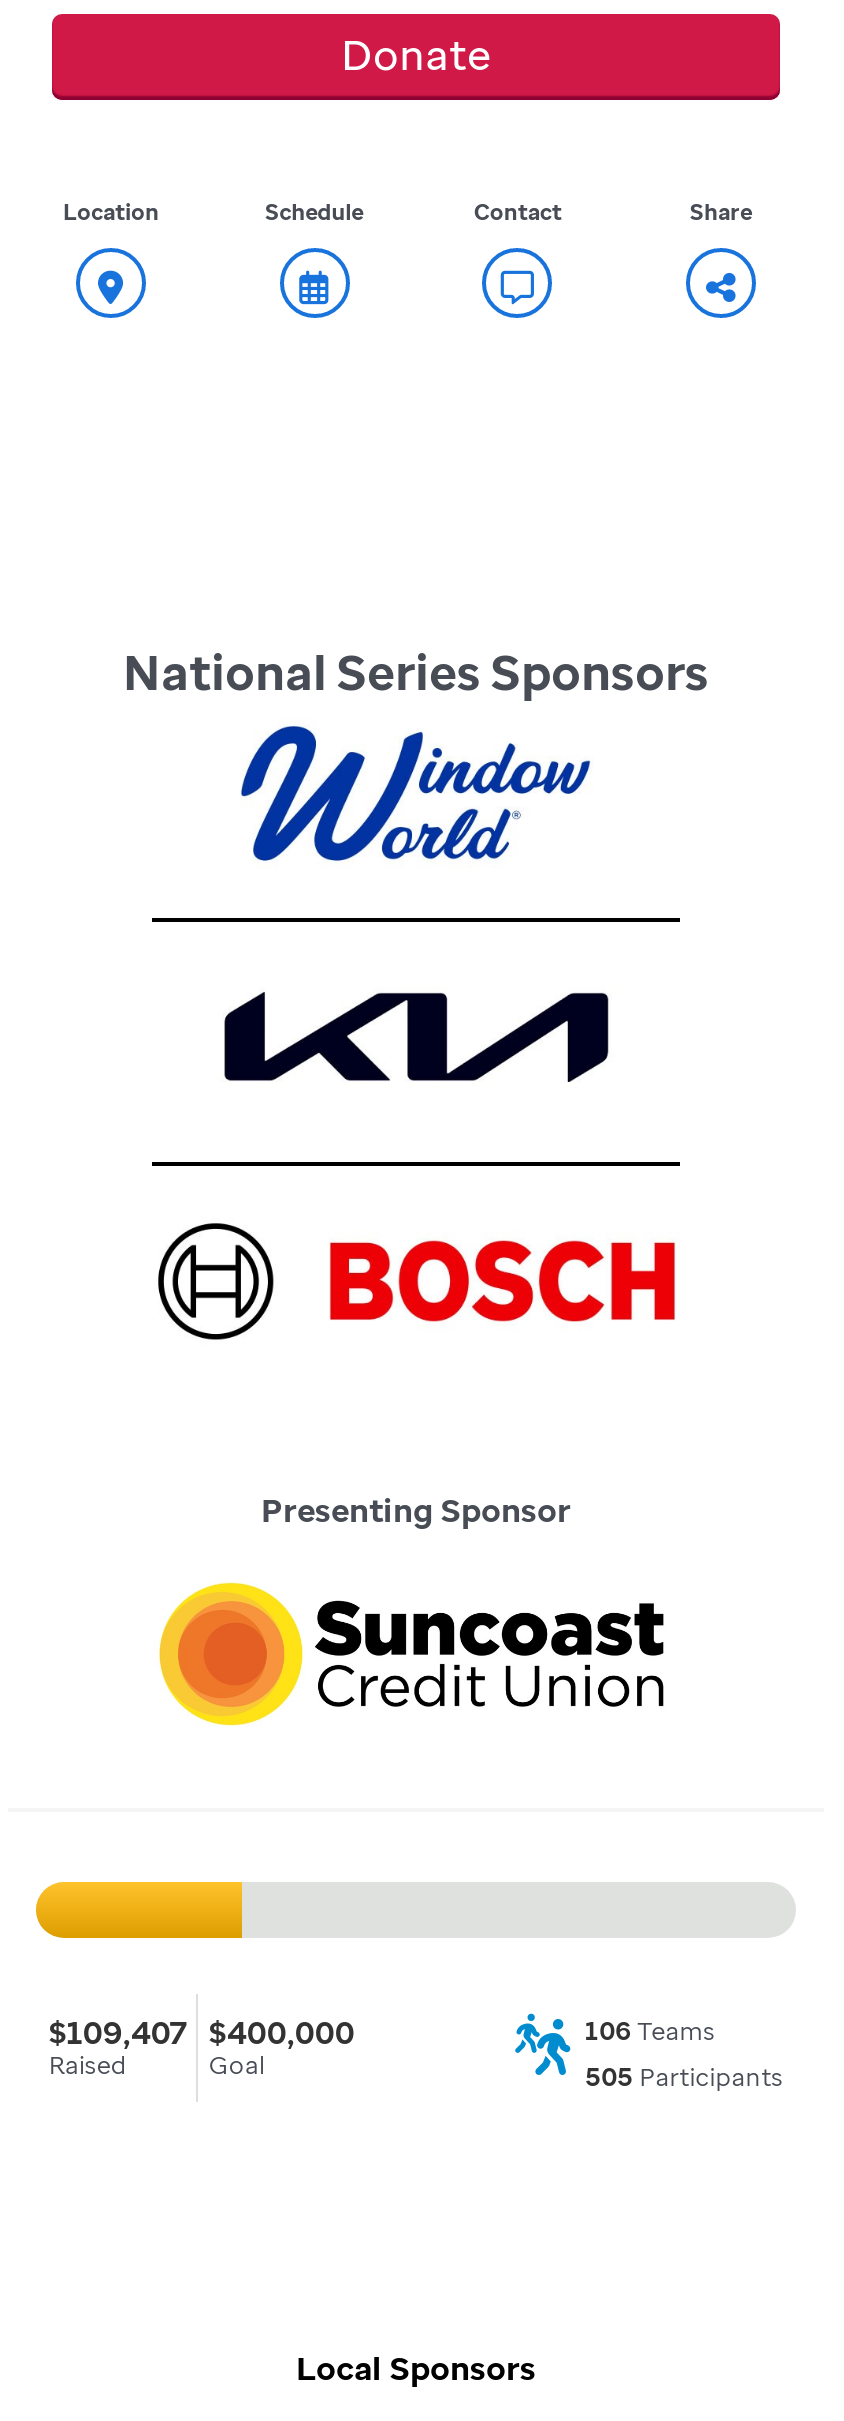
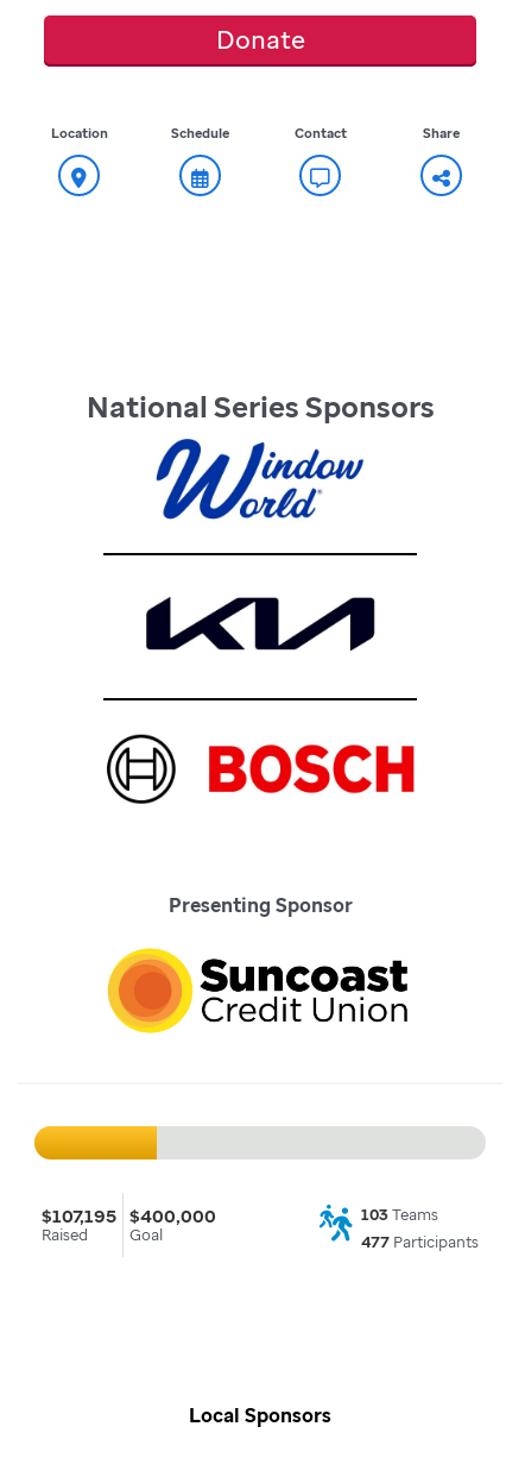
- $109,407 $400,000
+ $107,195 $400,000

- 106 Teams
+ 103 Teams

- 505 Participants
+ 477 Participants
